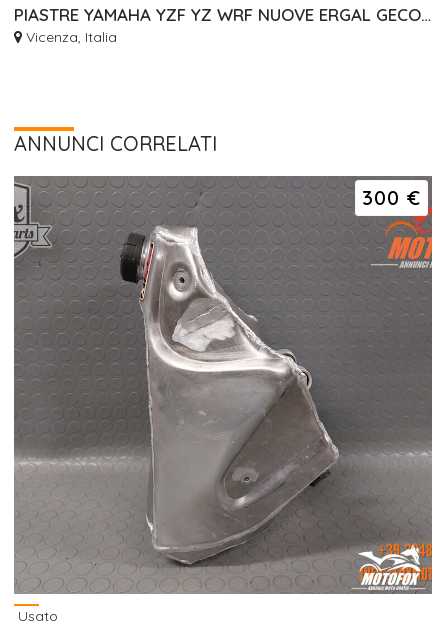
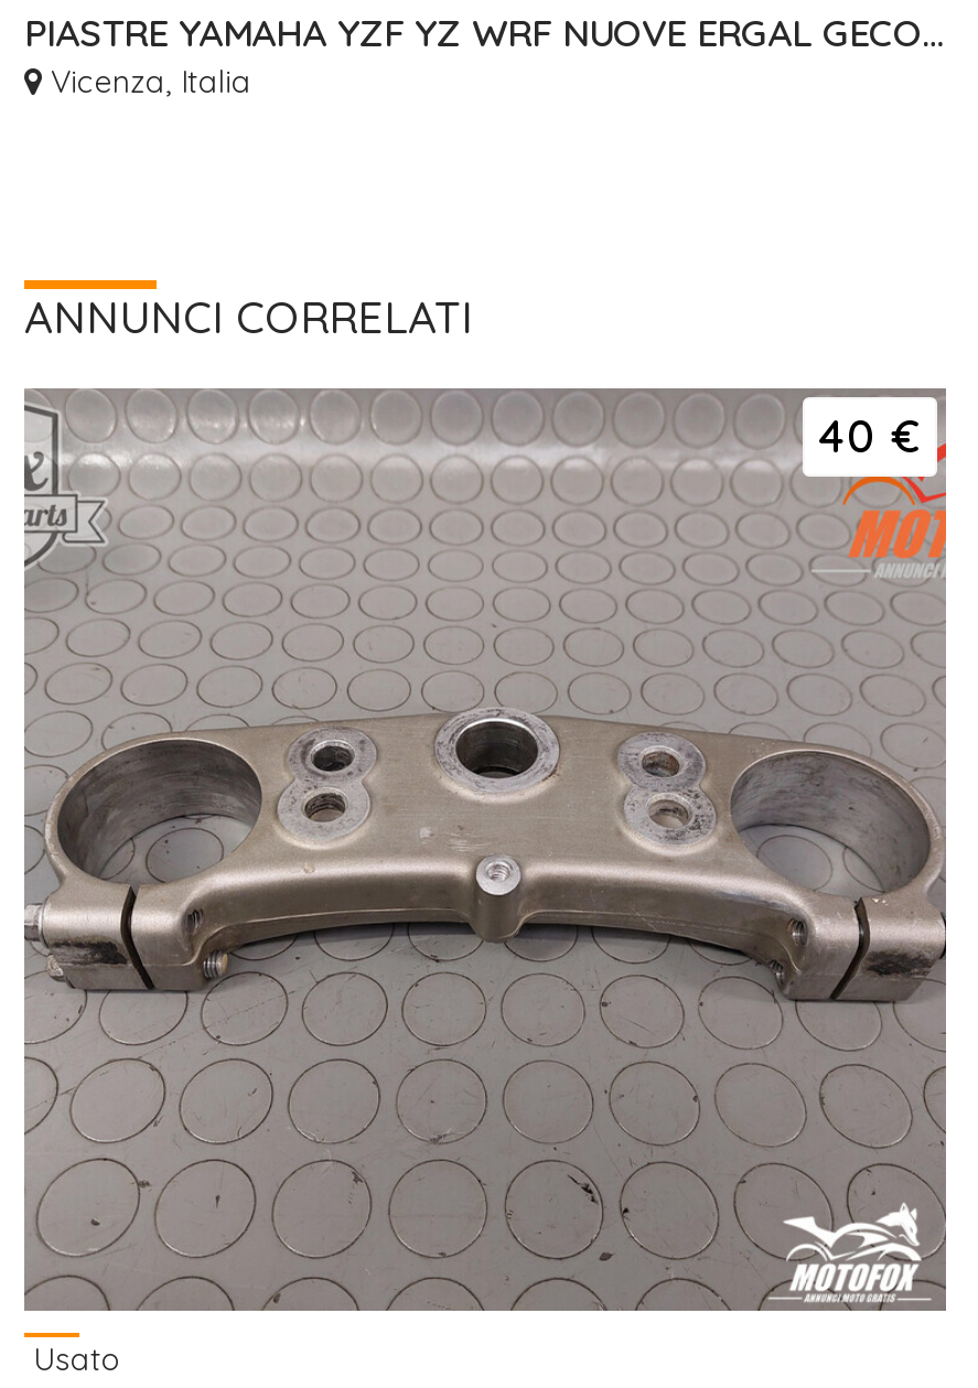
- [image]
- 300 €
+ [image]
+ 40 €
